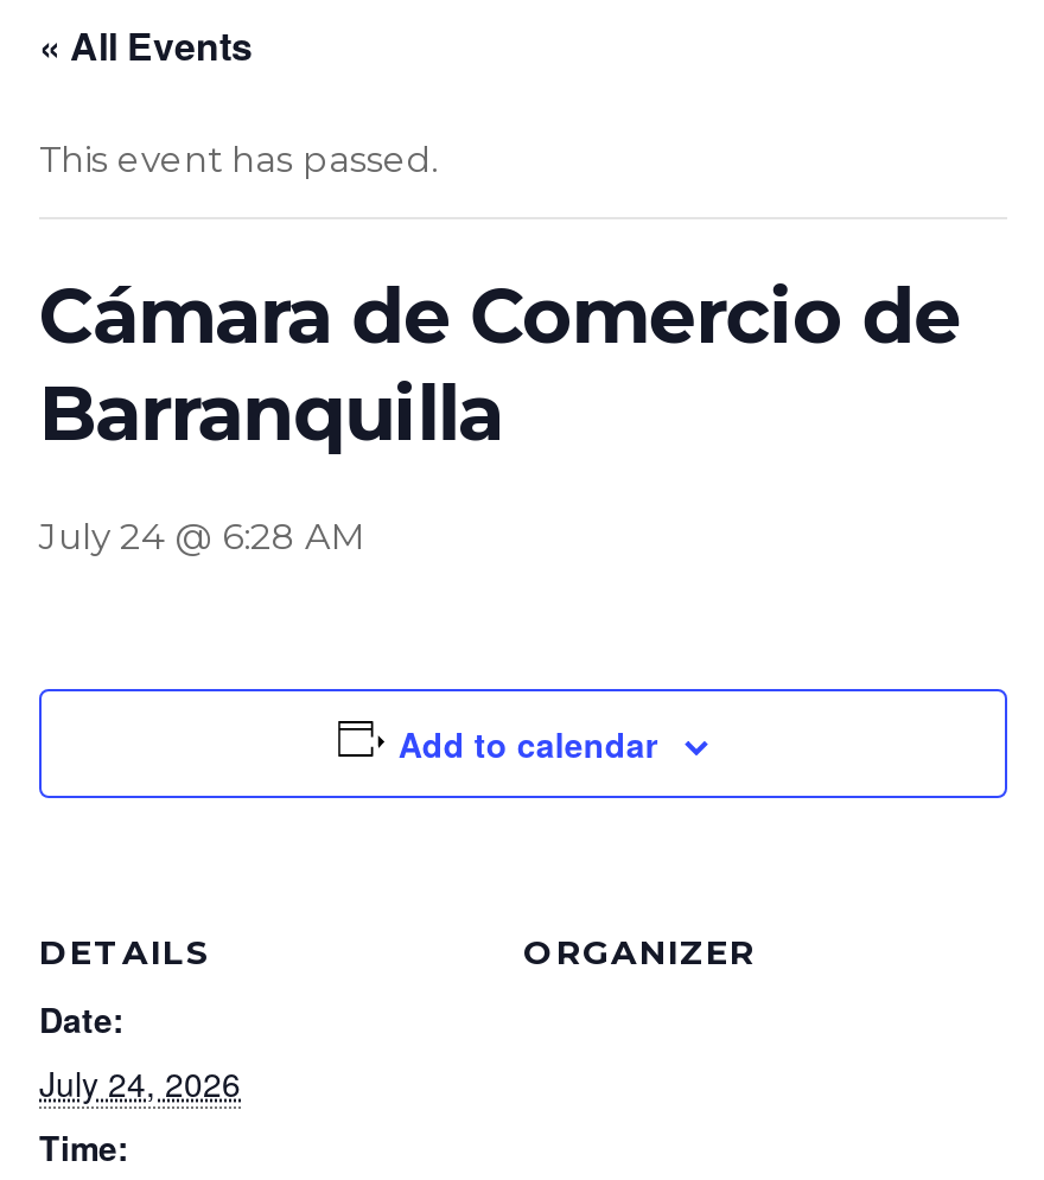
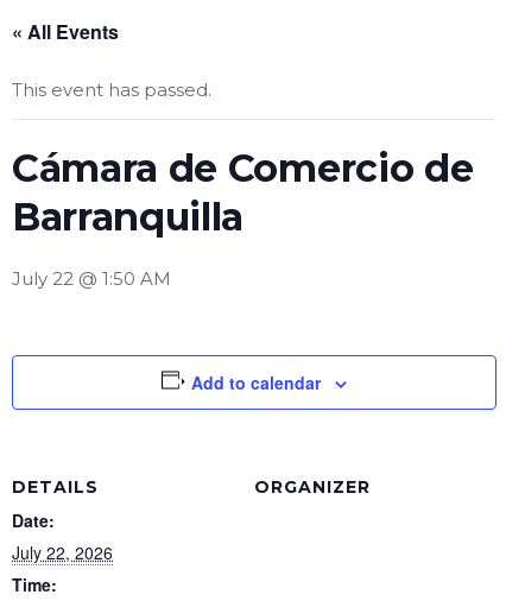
- July 24 @ 6:28 AM
+ July 22 @ 1:50 AM

- July 24, 2026
+ July 22, 2026
